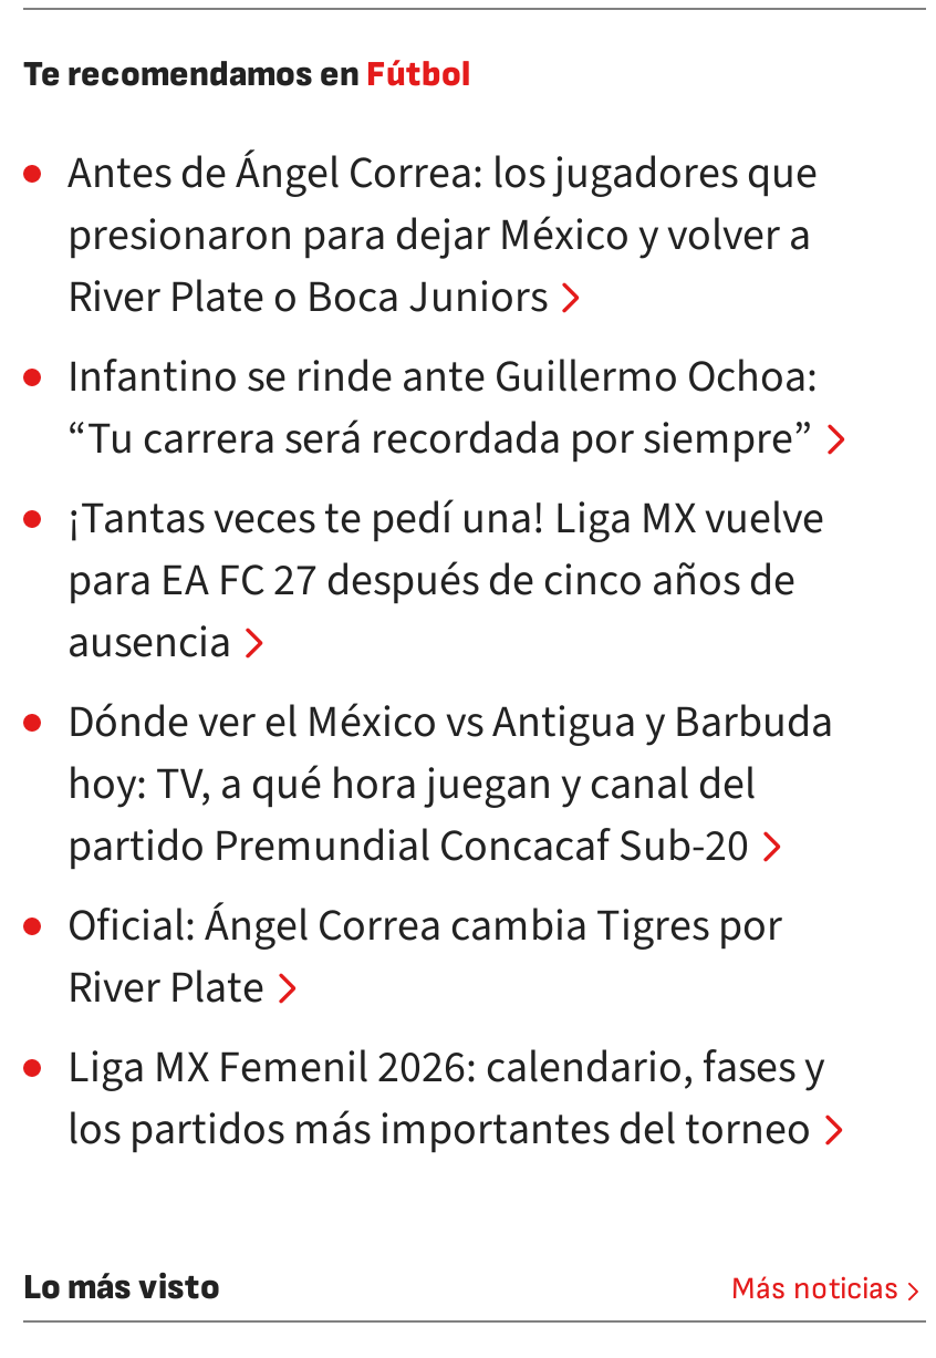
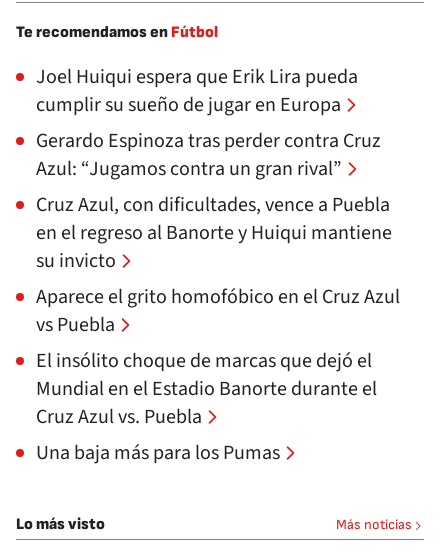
- Antes de Ángel Correa: los jugadores que
- presionaron para dejar México y volver a
- River Plate o Boca Juniors
- Infantino se rinde ante Guillermo Ochoa:
- “Tu carrera será recordada por siempre”
- ¡Tantas veces te pedí una! Liga MX vuelve
- para EA FC 27 después de cinco años de
- ausencia
- Dónde ver el México vs Antigua y Barbuda
- hoy: TV, a qué hora juegan y canal del
- partido Premundial Concacaf Sub-20
- Oficial: Ángel Correa cambia Tigres por
- River Plate
- Liga MX Femenil 2026: calendario, fases y
- los partidos más importantes del torneo
+ Joel Huiqui espera que Erik Lira pueda
+ cumplir su sueño de jugar en Europa
+ Gerardo Espinoza tras perder contra Cruz
+ Azul: “Jugamos contra un gran rival”
+ Cruz Azul, con dificultades, vence a Puebla
+ en el regreso al Banorte y Huiqui mantiene
+ su invicto
+ Aparece el grito homofóbico en el Cruz Azul
+ vs Puebla
+ El insólito choque de marcas que dejó el
+ Mundial en el Estadio Banorte durante el
+ Cruz Azul vs. Puebla
+ Una baja más para los Pumas
